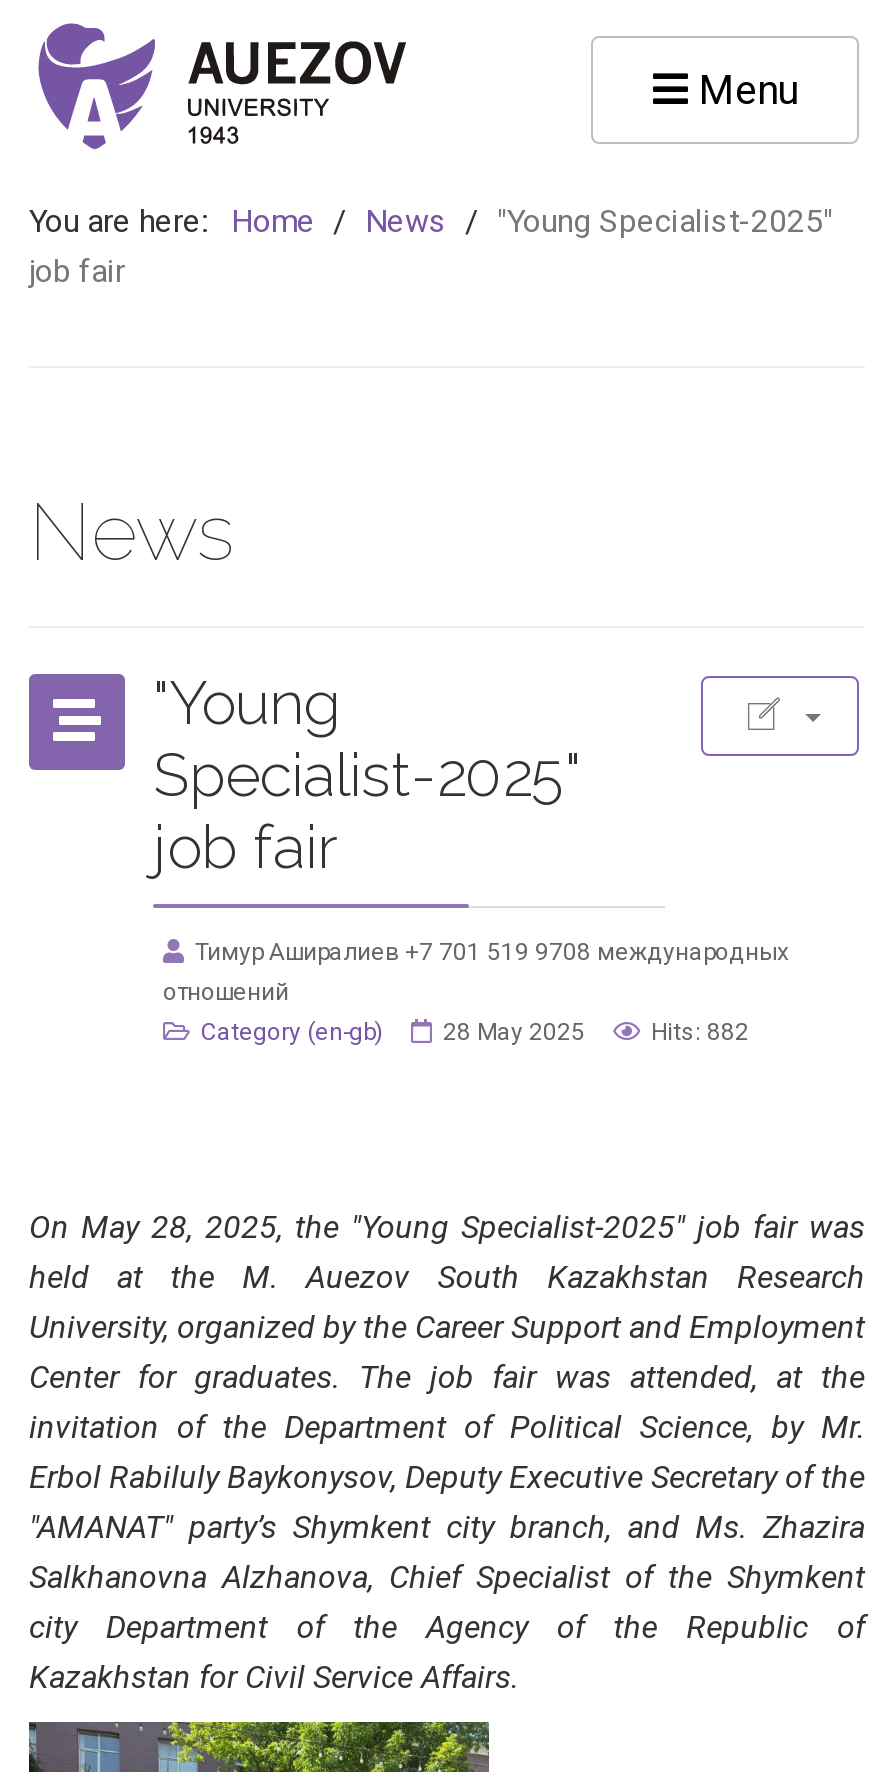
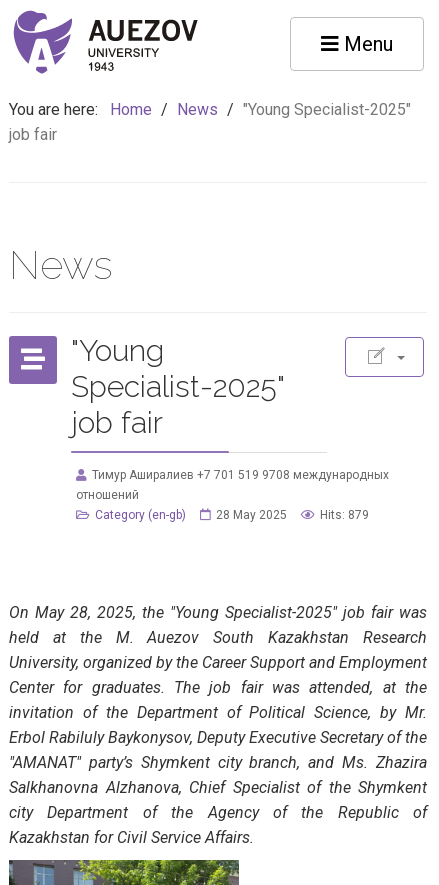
- Hits: 882
+ Hits: 879
